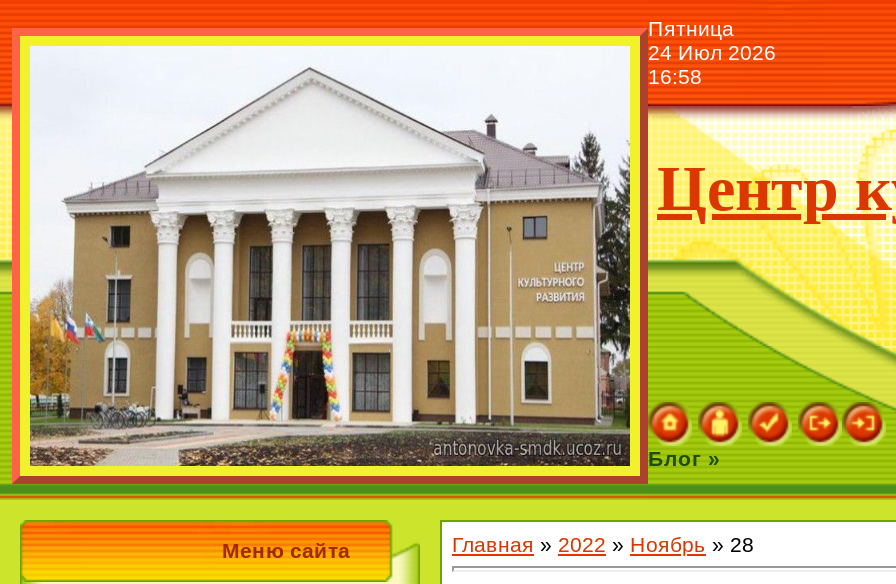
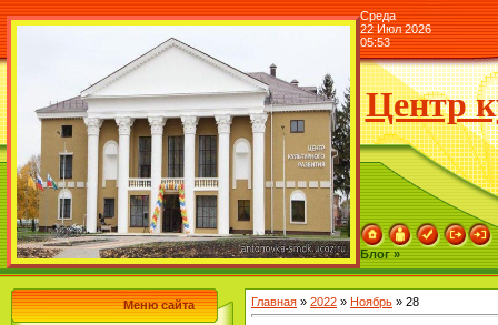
- Пятница
- 24 Июл 2026
- 16:58
+ Среда
+ 22 Июл 2026
+ 05:53
